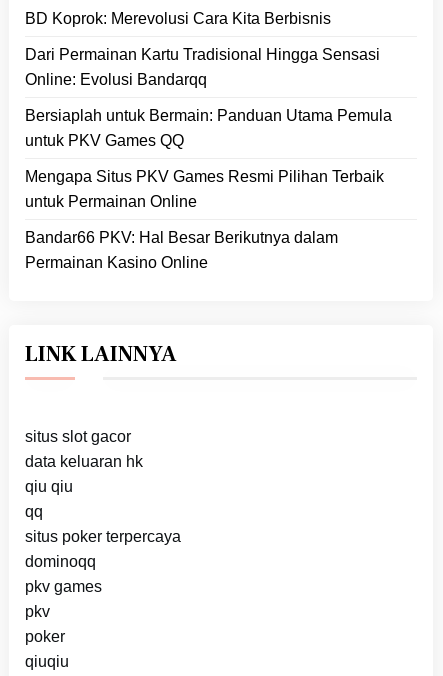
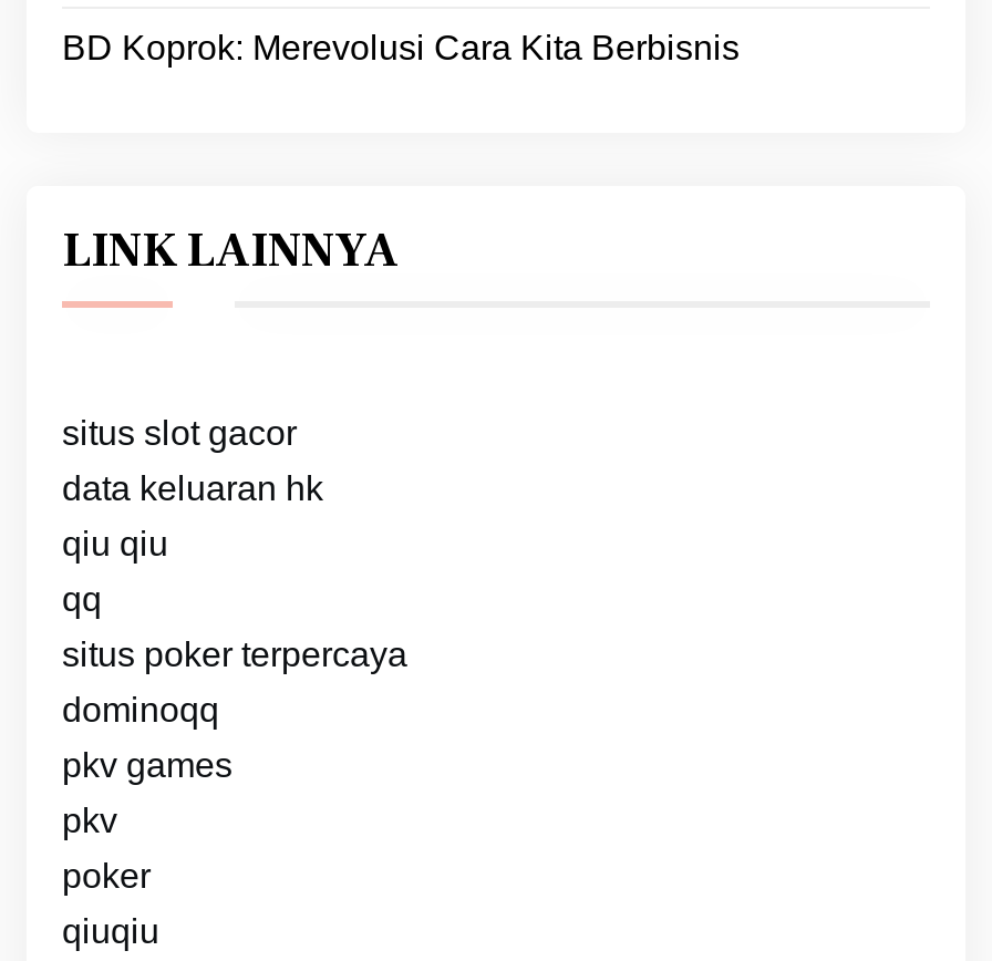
- Dari Permainan Kartu Tradisional Hingga Sensasi
- Online: Evolusi Bandarqq
- Bersiaplah untuk Bermain: Panduan Utama Pemula
- untuk PKV Games QQ
- Mengapa Situs PKV Games Resmi Pilihan Terbaik
- untuk Permainan Online
- Bandar66 PKV: Hal Besar Berikutnya dalam
- Permainan Kasino Online
